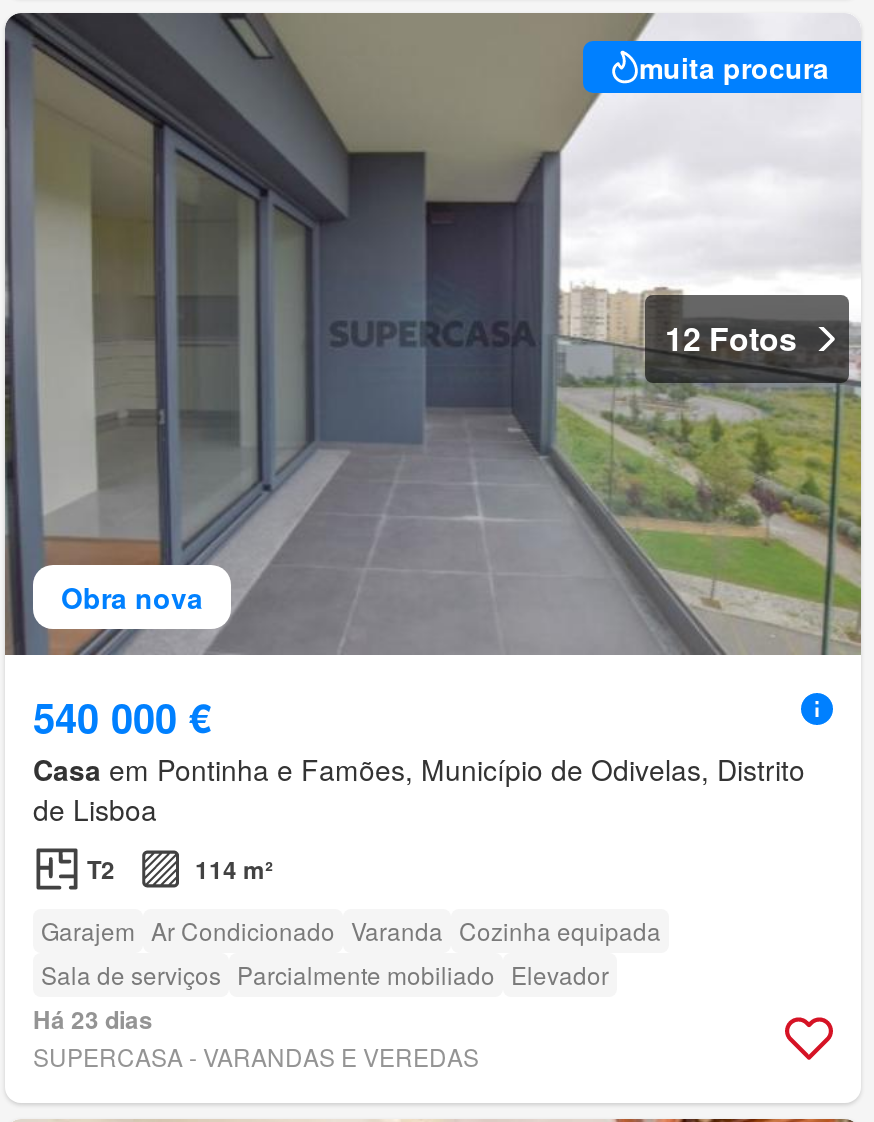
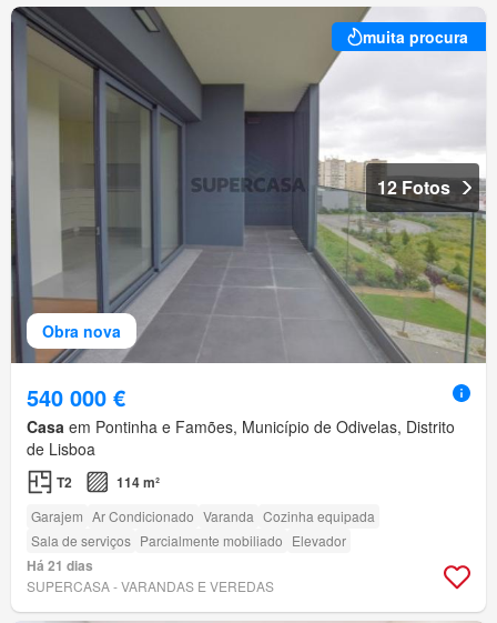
- Há 23 dias
+ Há 21 dias
